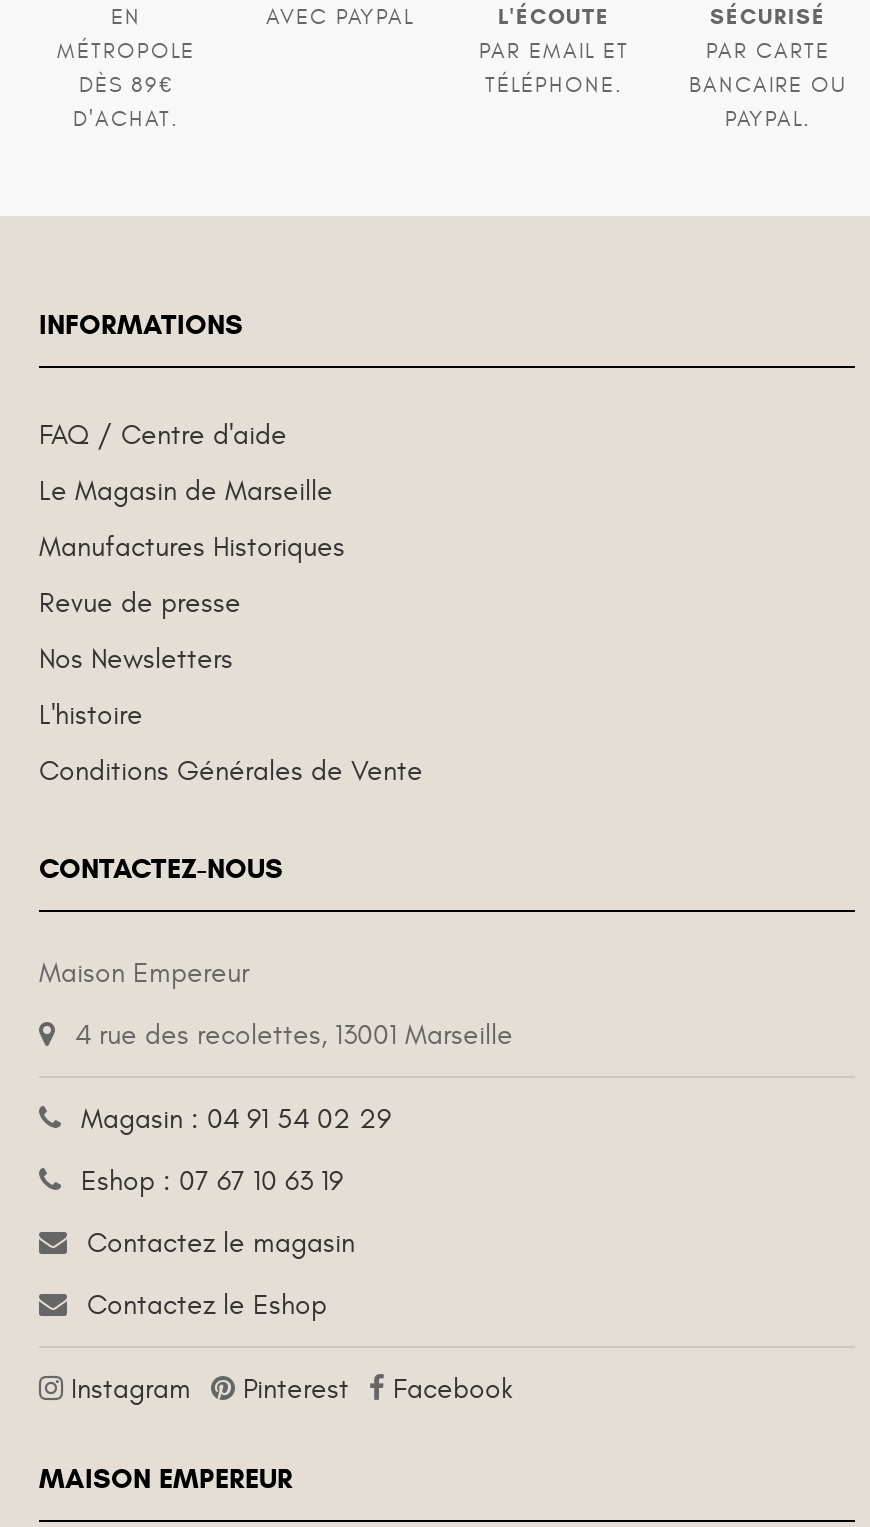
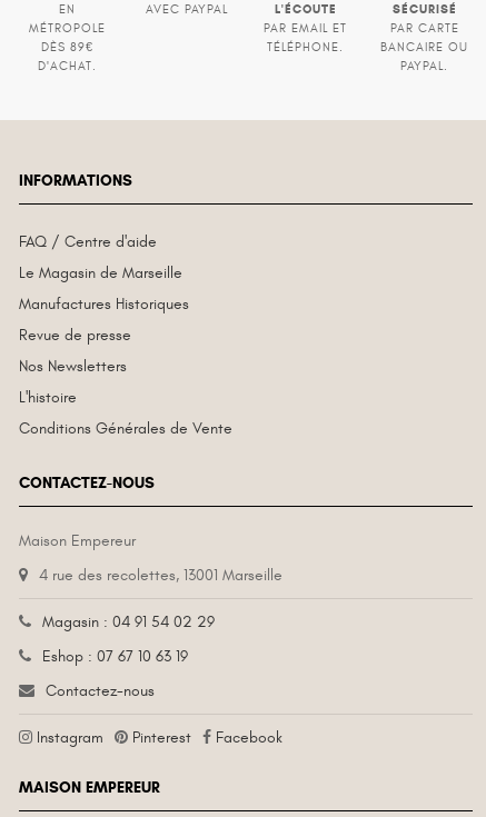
- Contactez le magasin
- Contactez le Eshop
+ Contactez-nous
